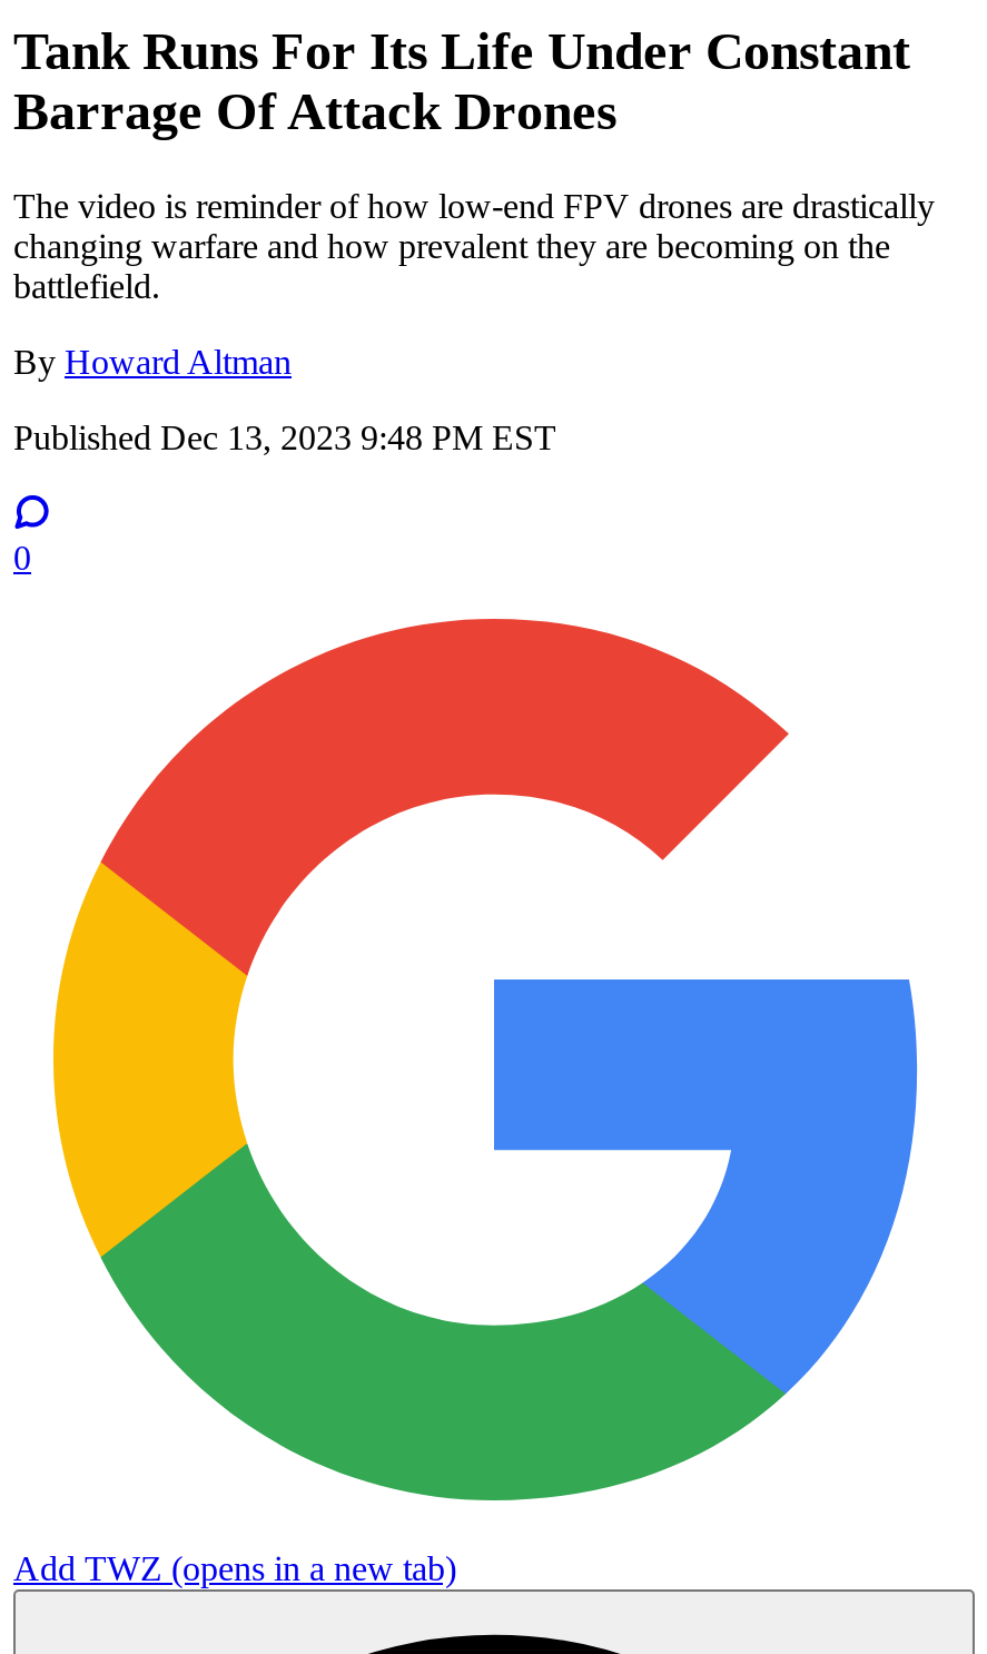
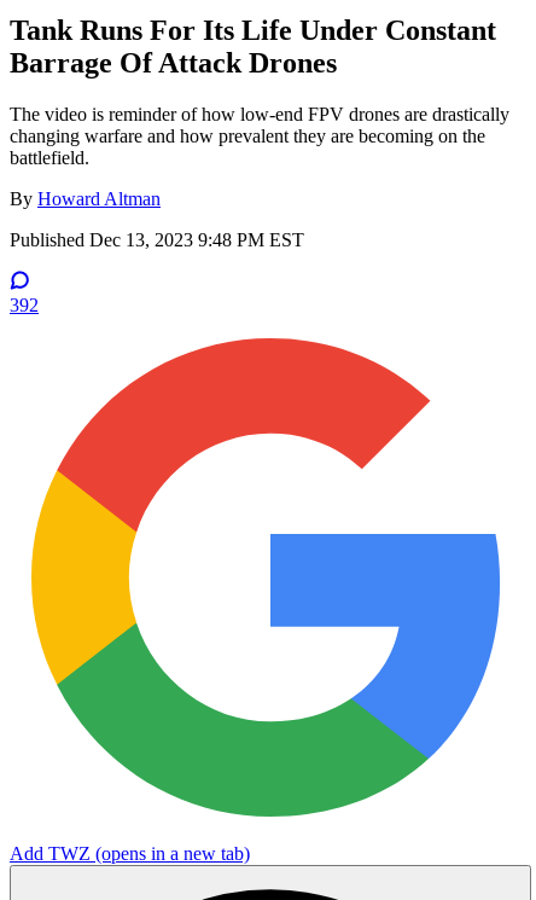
- 0
+ 392
